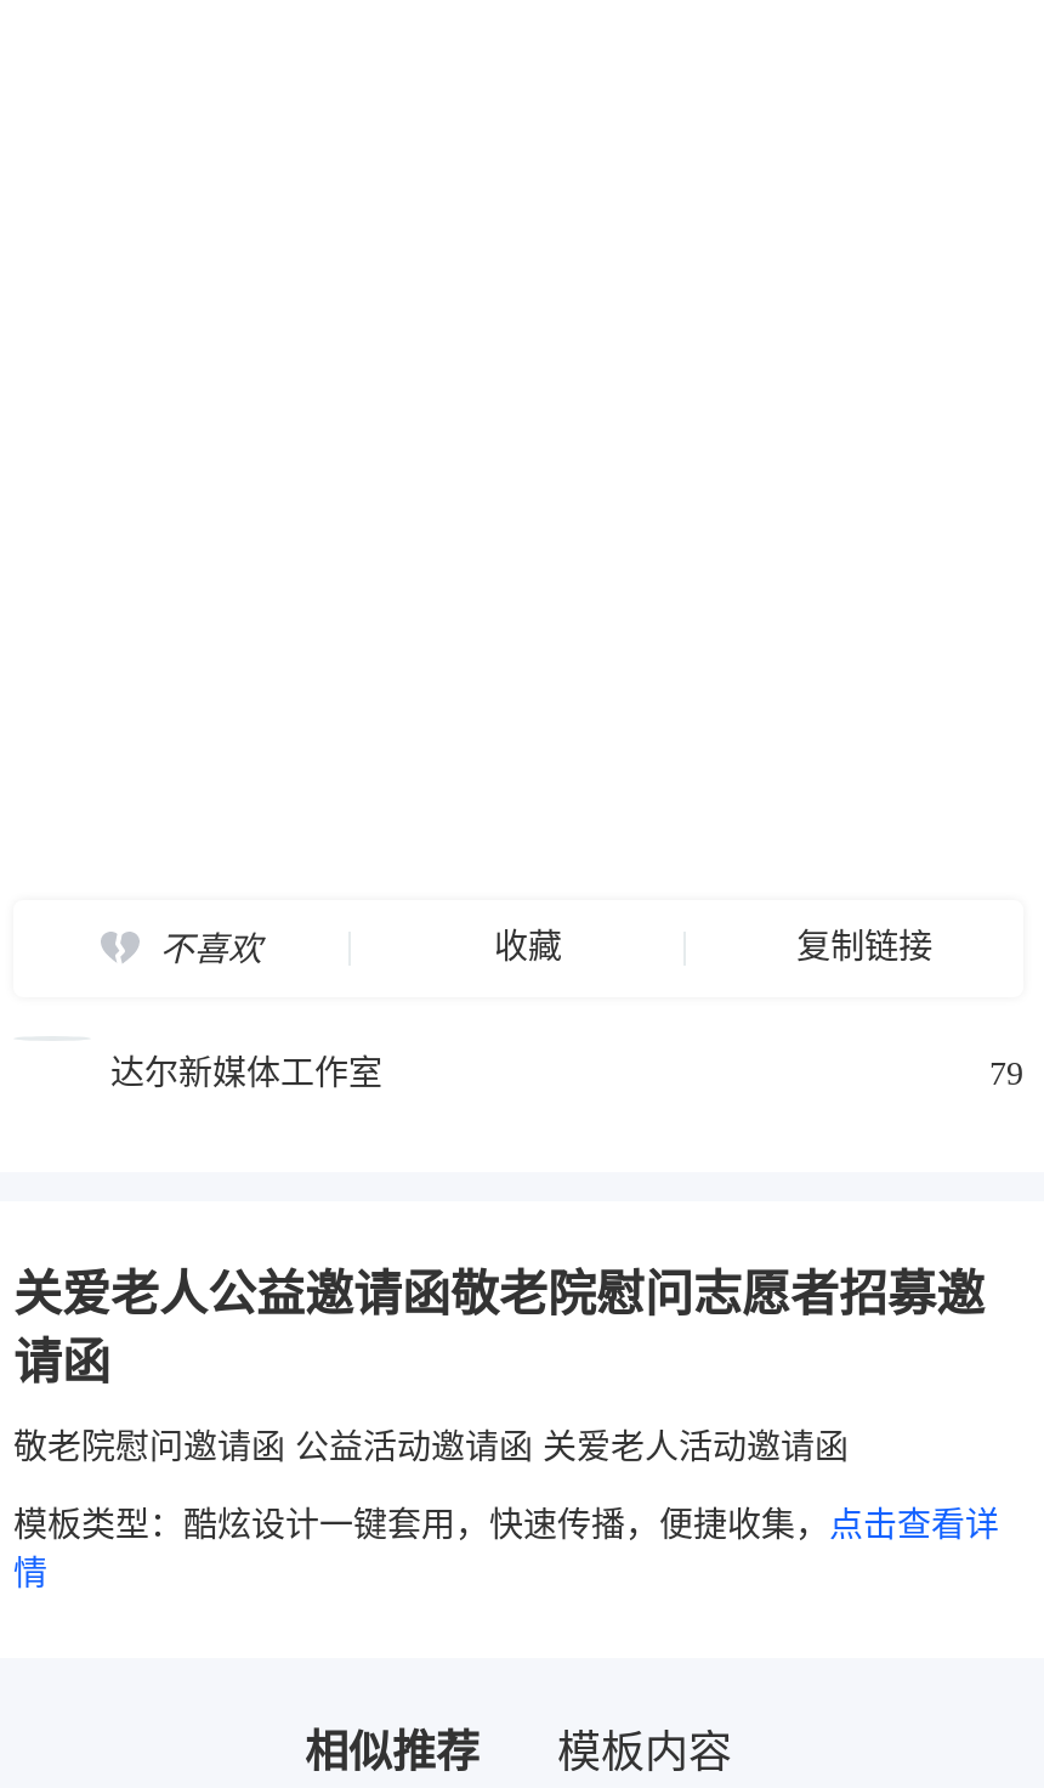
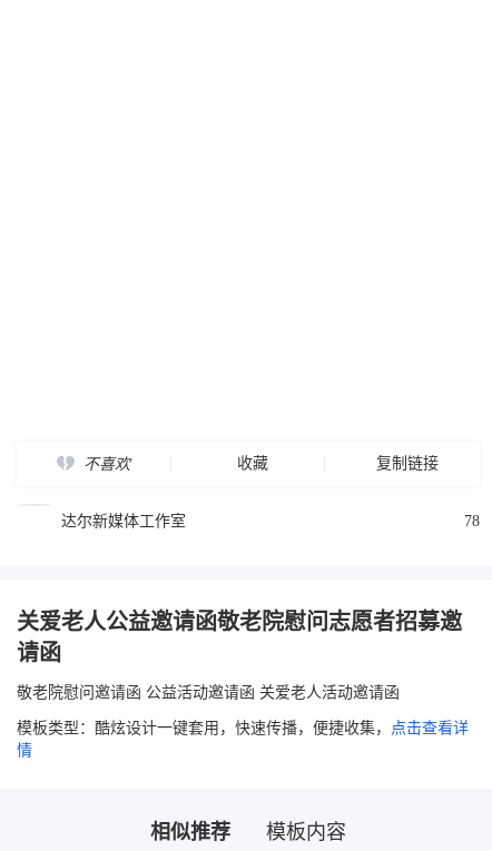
- 79
+ 78
